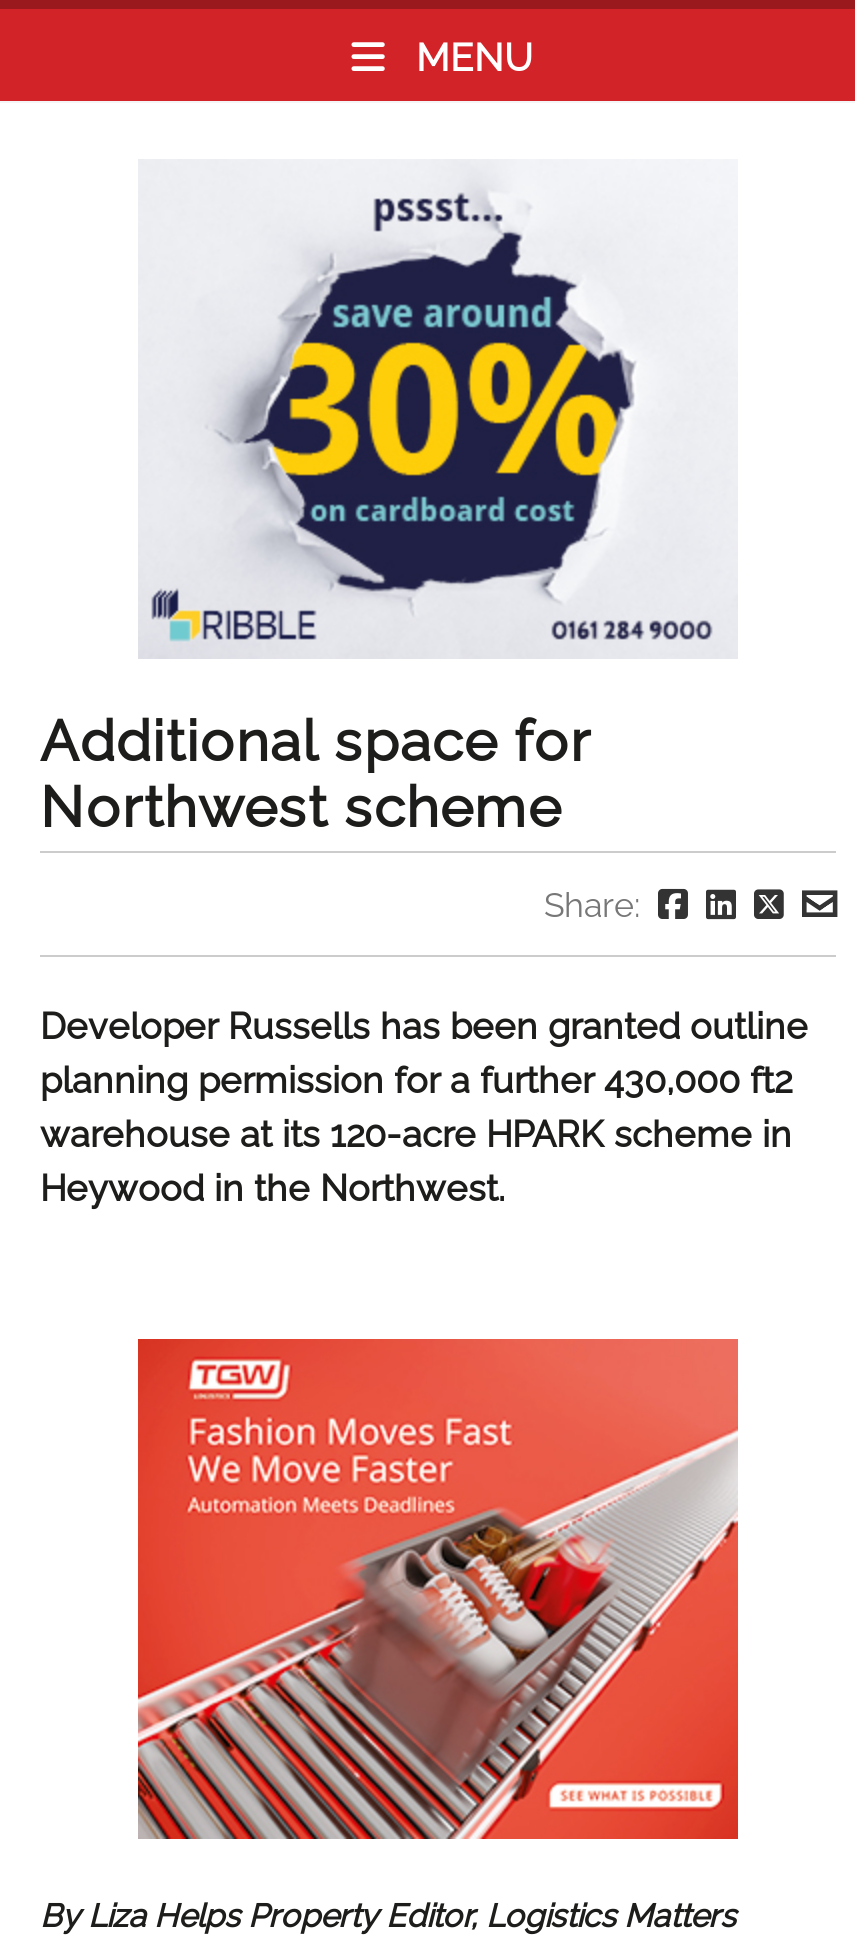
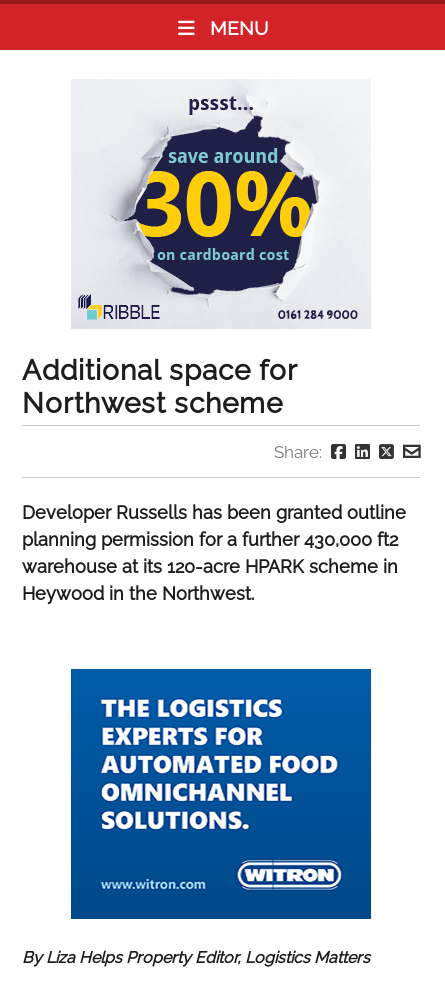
- [image]
+ [image]
